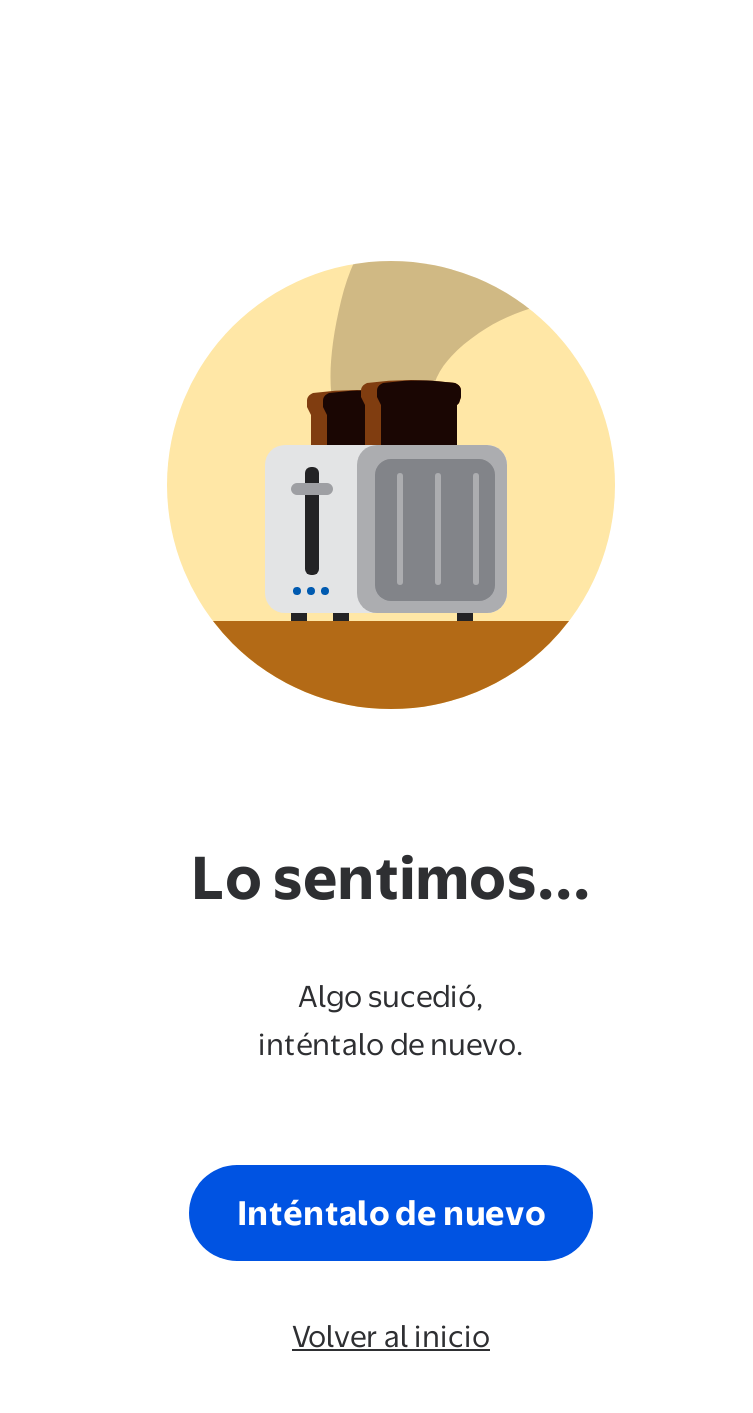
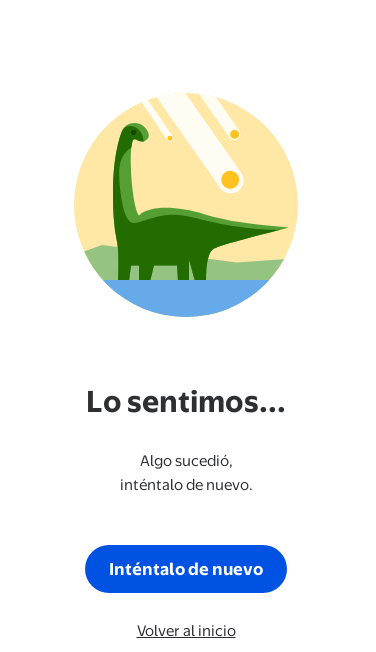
- [image]
+ [image]
